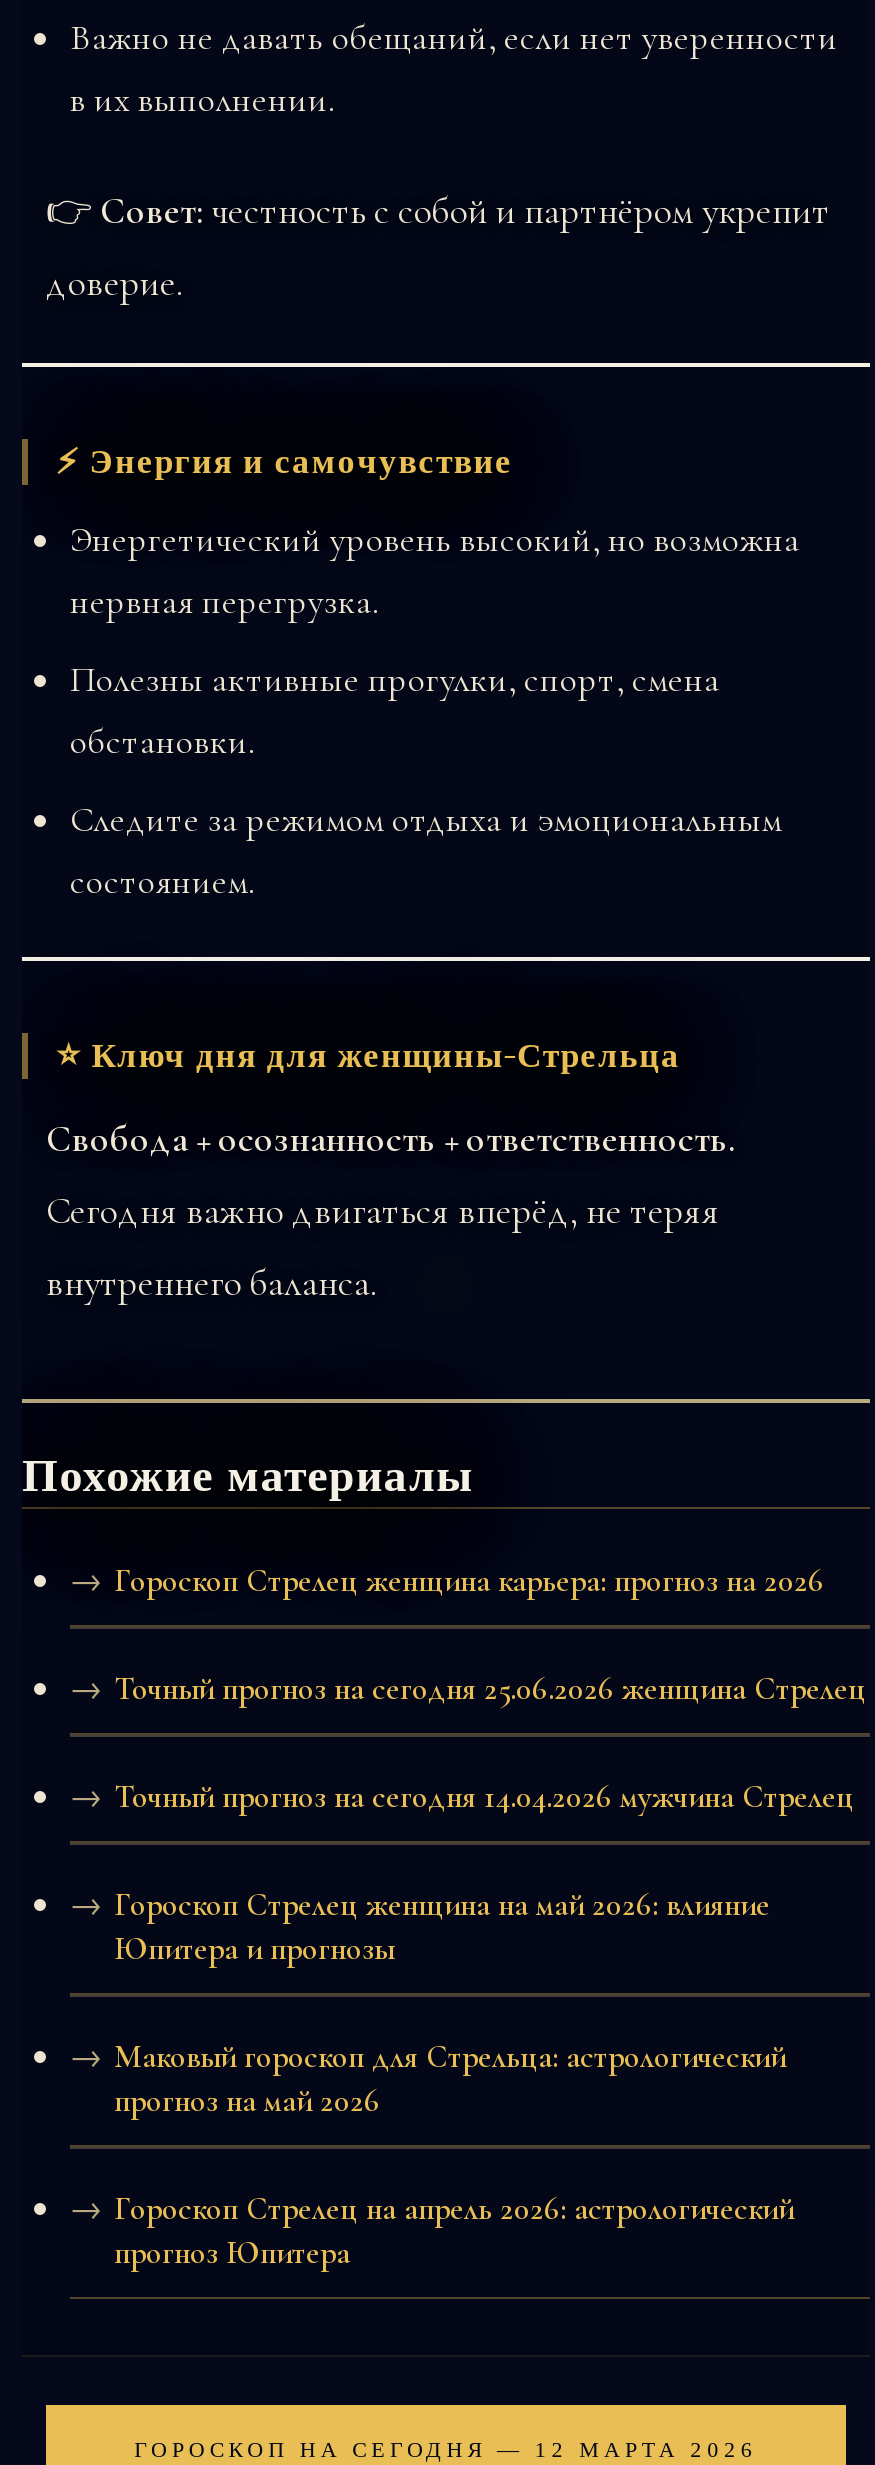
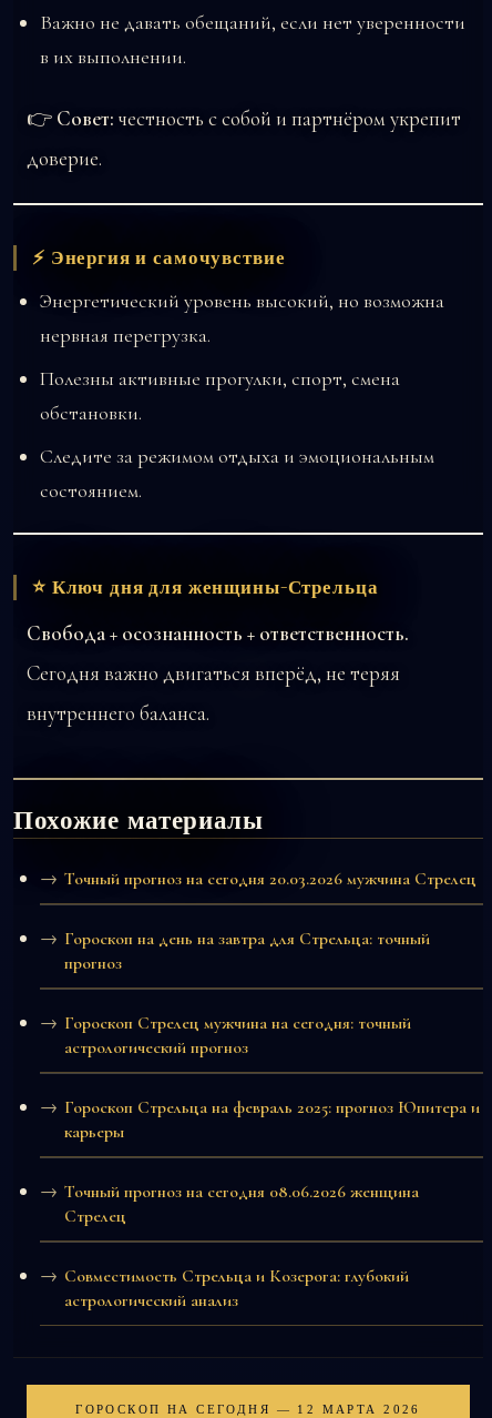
- Гороскоп Стрелец женщина карьера: прогноз на 2026
+ Точный прогноз на сегодня 20.03.2026 мужчина Стрелец

- Точный прогноз на сегодня 25.06.2026 женщина Стрелец
+ Гороскоп на день на завтра для Стрельца: точный
+ прогноз

- Точный прогноз на сегодня 14.04.2026 мужчина Стрелец
+ Гороскоп Стрелец мужчина на сегодня: точный
+ астрологический прогноз

- Гороскоп Стрелец женщина на май 2026: влияние
- Юпитера и прогнозы
+ Гороскоп Стрельца на февраль 2025: прогноз Юпитера и
+ карьеры

- Маковый гороскоп для Стрельца: астрологический
- прогноз на май 2026
+ Точный прогноз на сегодня 08.06.2026 женщина
+ Стрелец

- Гороскоп Стрелец на апрель 2026: астрологический
- прогноз Юпитера
+ Совместимость Стрельца и Козерога: глубокий
+ астрологический анализ
